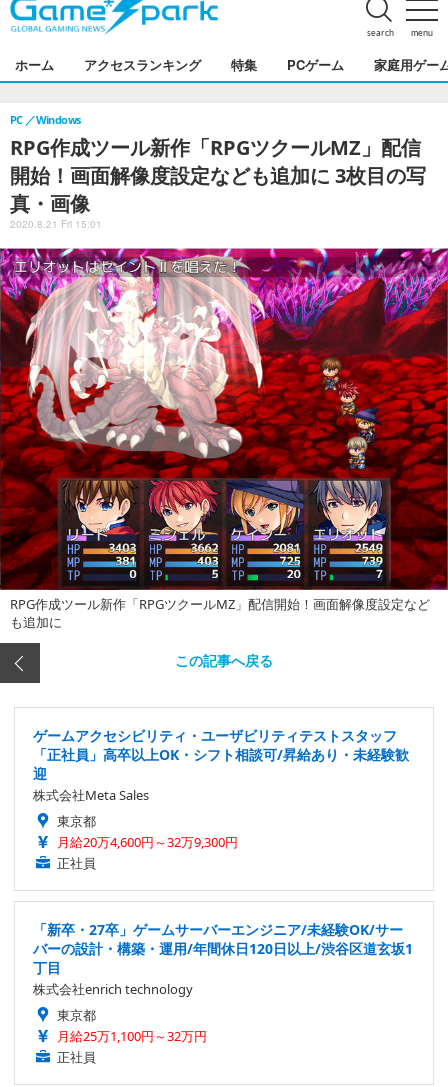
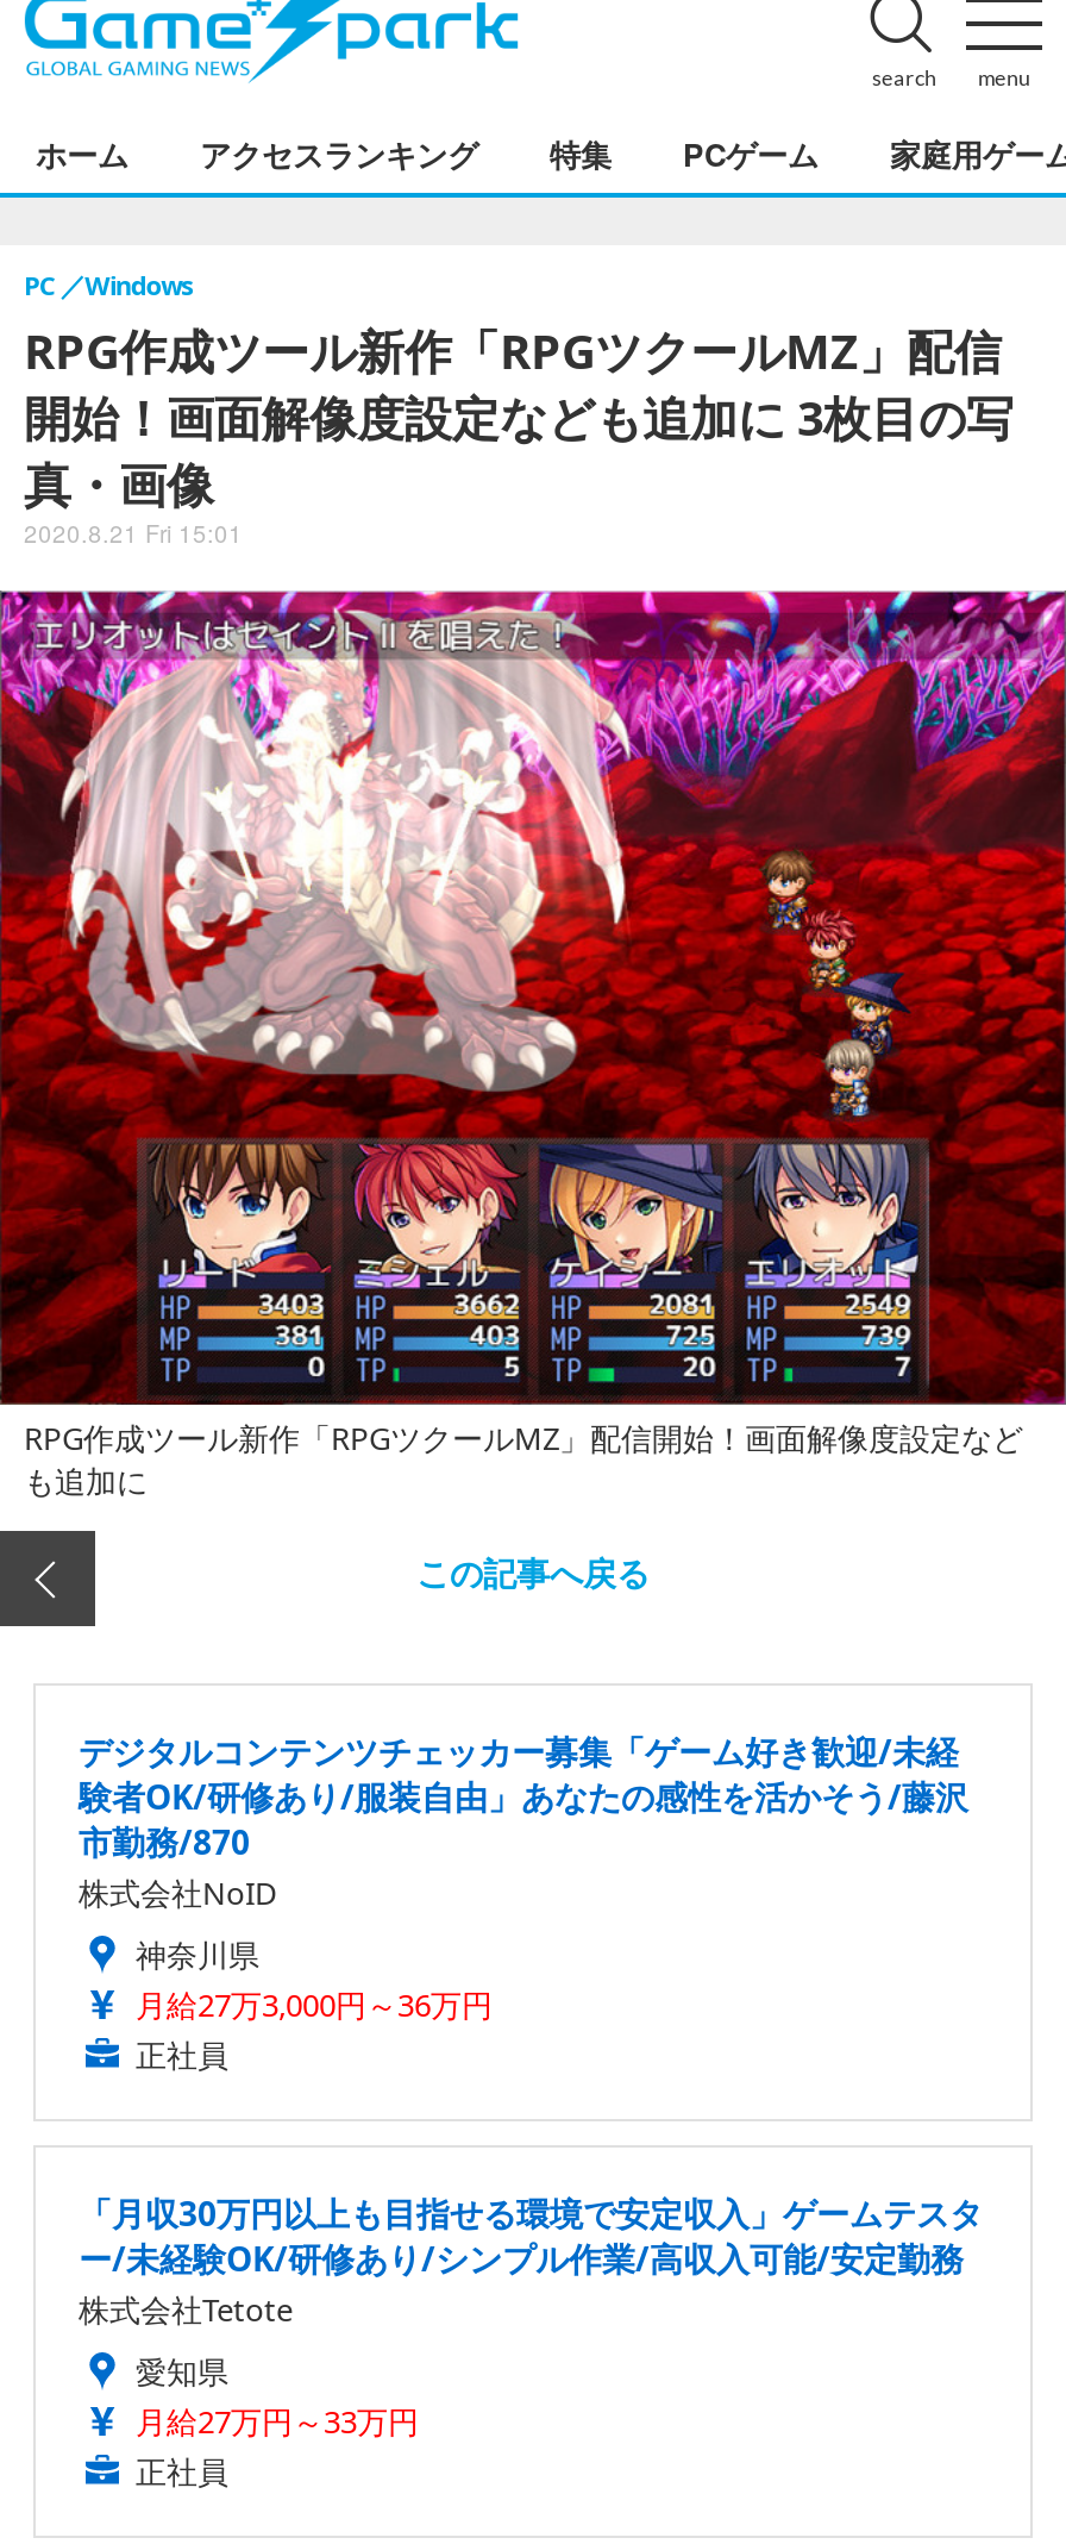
- ゲームアクセシビリティ・ユーザビリティテストスタッフ
- 「正社員」高卒以上OK・シフト相談可/昇給あり・未経験歓
- 迎
- 株式会社Meta Sales
- 東京都
- 月給20万4,600円～32万9,300円
+ デジタルコンテンツチェッカー募集「ゲーム好き歓迎/未経
+ 験者OK/研修あり/服装自由」あなたの感性を活かそう/藤沢
+ 市勤務/870
+ 株式会社NoID
+ 神奈川県
+ 月給27万3,000円～36万円

- 「新卒・27卒」ゲームサーバーエンジニア/未経験OK/サー
- バーの設計・構築・運用/年間休日120日以上/渋谷区道玄坂1
- 丁目
- 株式会社enrich technology
- 東京都
- 月給25万1,100円～32万円
+ 「月収30万円以上も目指せる環境で安定収入」ゲームテスタ
+ ー/未経験OK/研修あり/シンプル作業/高収入可能/安定勤務
+ 株式会社Tetote
+ 愛知県
+ 月給27万円～33万円
